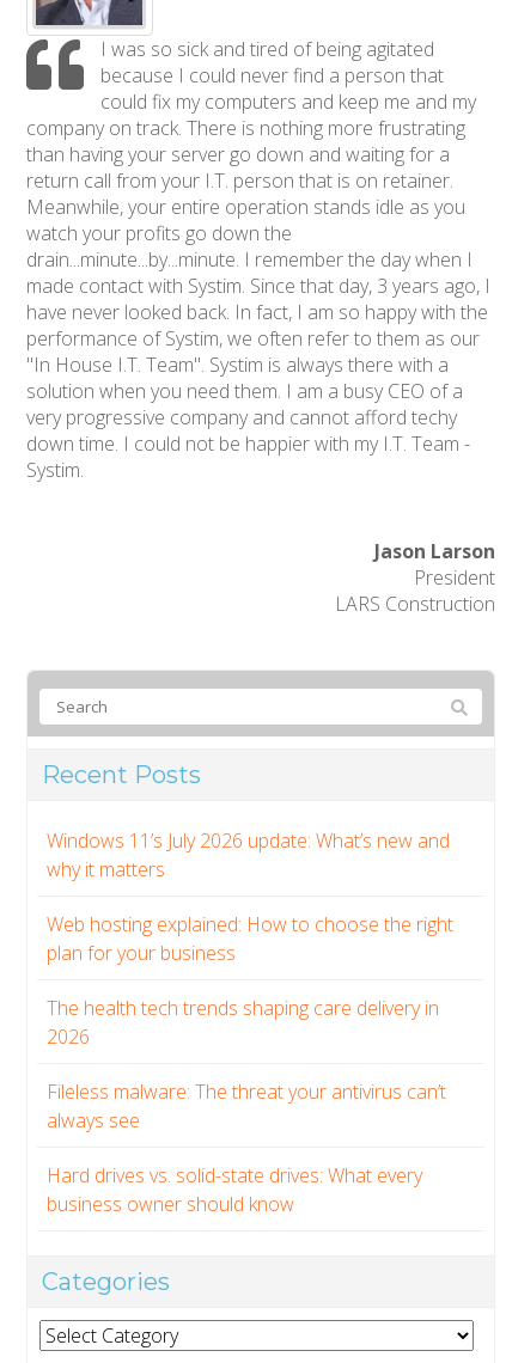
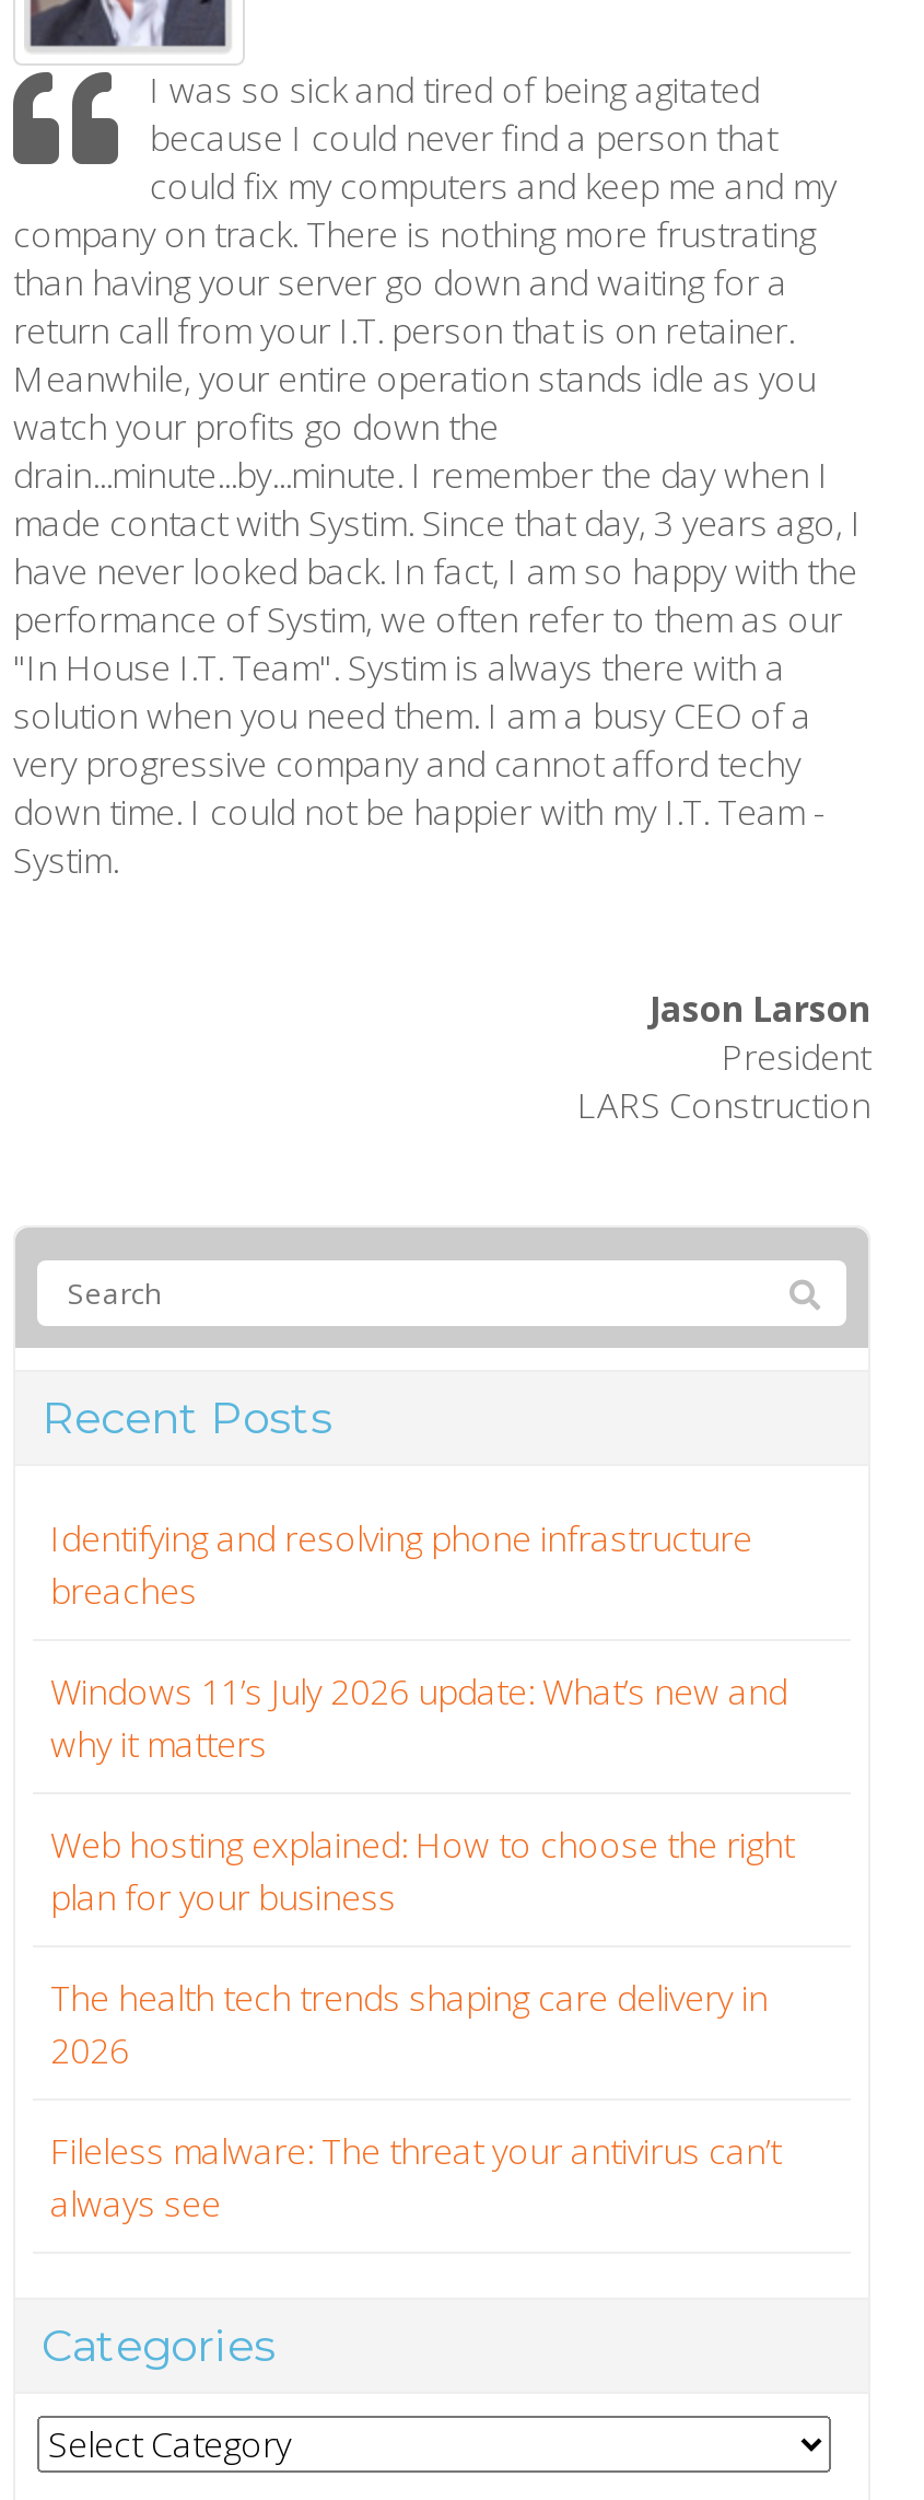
+ Identifying and resolving phone infrastructure
+ breaches

moved down: Windows 11’s July 2026 update: What’s new and | why it matters | Web hosting explained: How to choose the right | plan for your business | The health tech trends shaping care delivery in | 2026 | Fileless malware: The threat your antivirus can’t | always see

- Hard drives vs. solid-state drives: What every
- business owner should know
